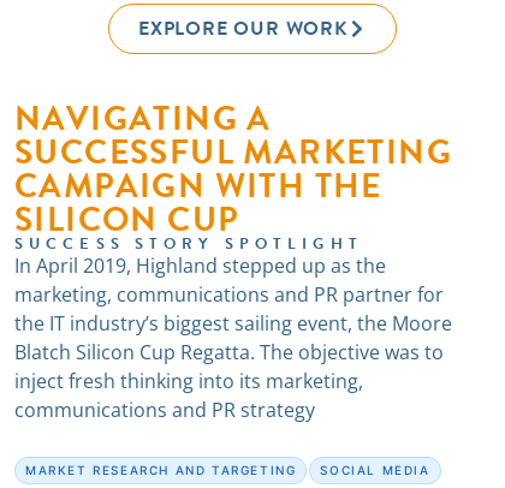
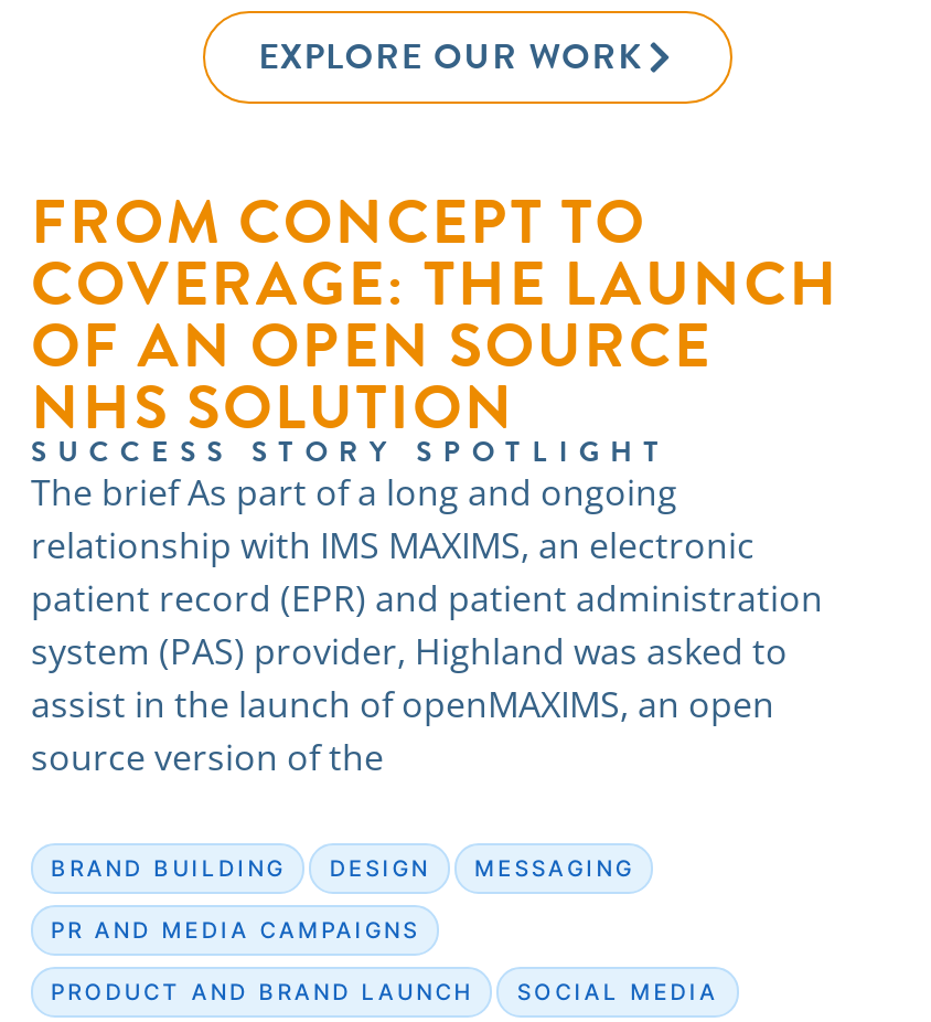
- NAVIGATING A
- SUCCESSFUL MARKETING
- CAMPAIGN WITH THE
- SILICON CUP
+ FROM CONCEPT TO
+ COVERAGE: THE LAUNCH
+ OF AN OPEN SOURCE
+ NHS SOLUTION

- In April 2019, Highland stepped up as the
- marketing, communications and PR partner for
- the IT industry’s biggest sailing event, the Moore
- Blatch Silicon Cup Regatta. The objective was to
- inject fresh thinking into its marketing,
- communications and PR strategy
- MARKET RESEARCH AND TARGETING
+ The brief As part of a long and ongoing
+ relationship with IMS MAXIMS, an electronic
+ patient record (EPR) and patient administration
+ system (PAS) provider, Highland was asked to
+ assist in the launch of openMAXIMS, an open
+ source version of the
+ BRAND BUILDING
+ DESIGN
+ MESSAGING
+ PR AND MEDIA CAMPAIGNS
+ PRODUCT AND BRAND LAUNCH
